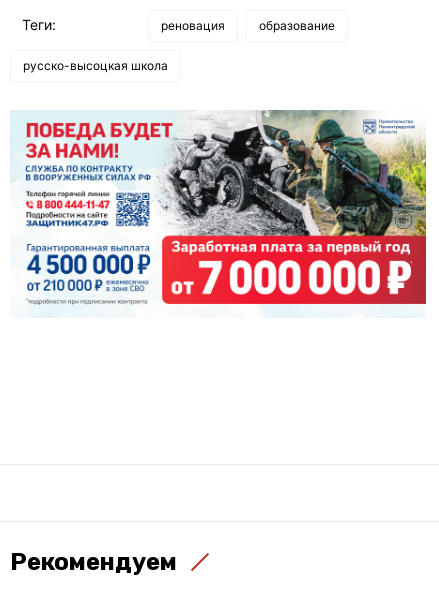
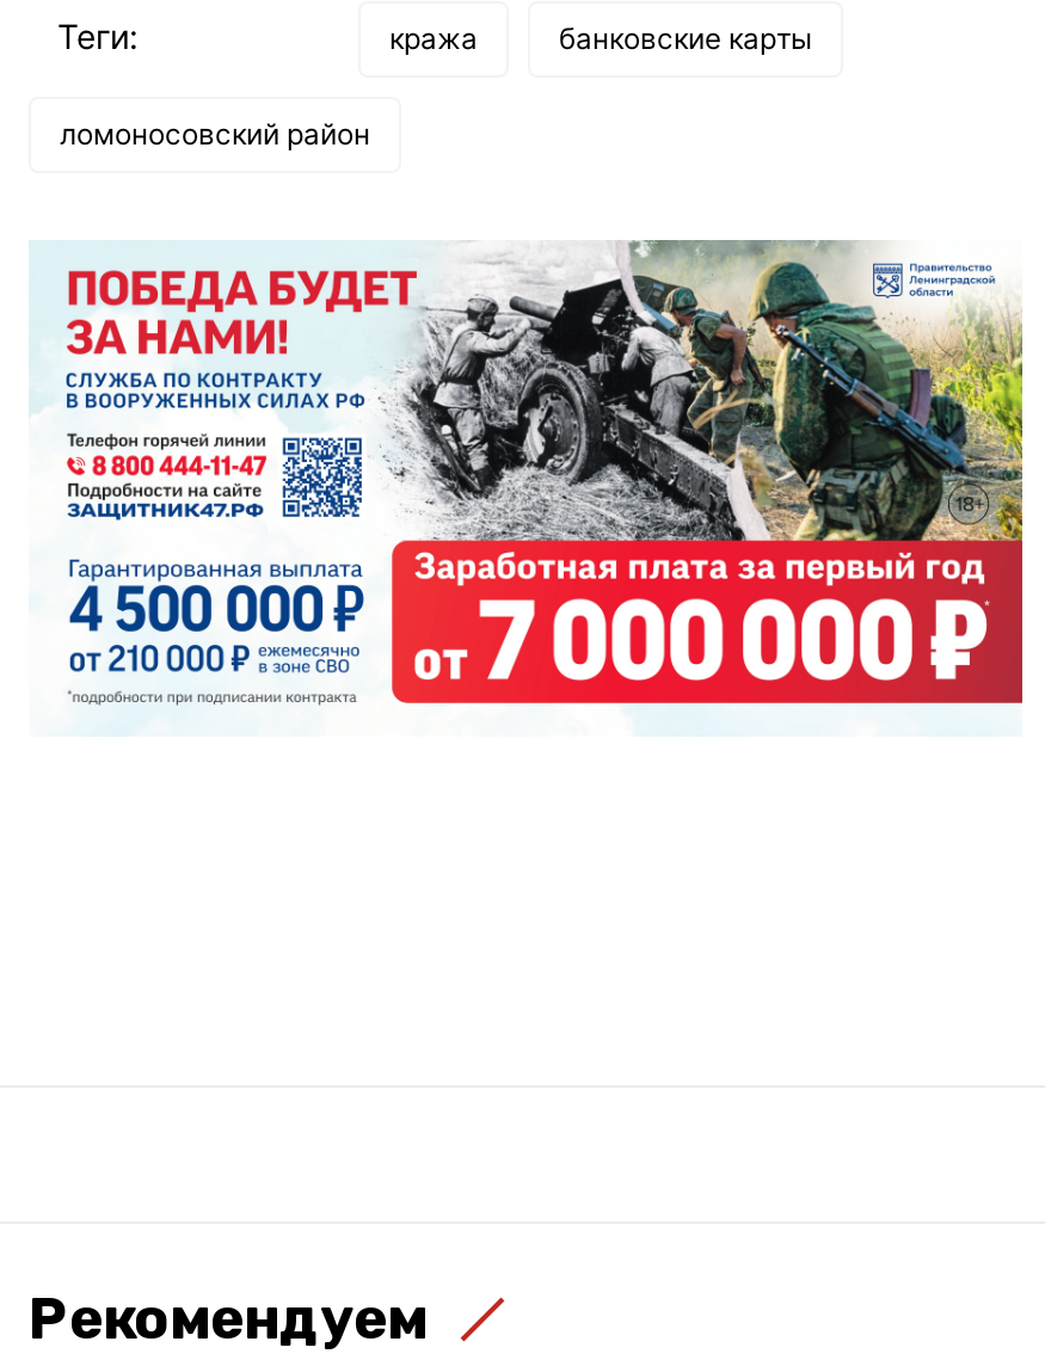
- реновация
- образование
+ кража
+ банковские карты

- русско-высоцкая школа
+ ломоносовский район
